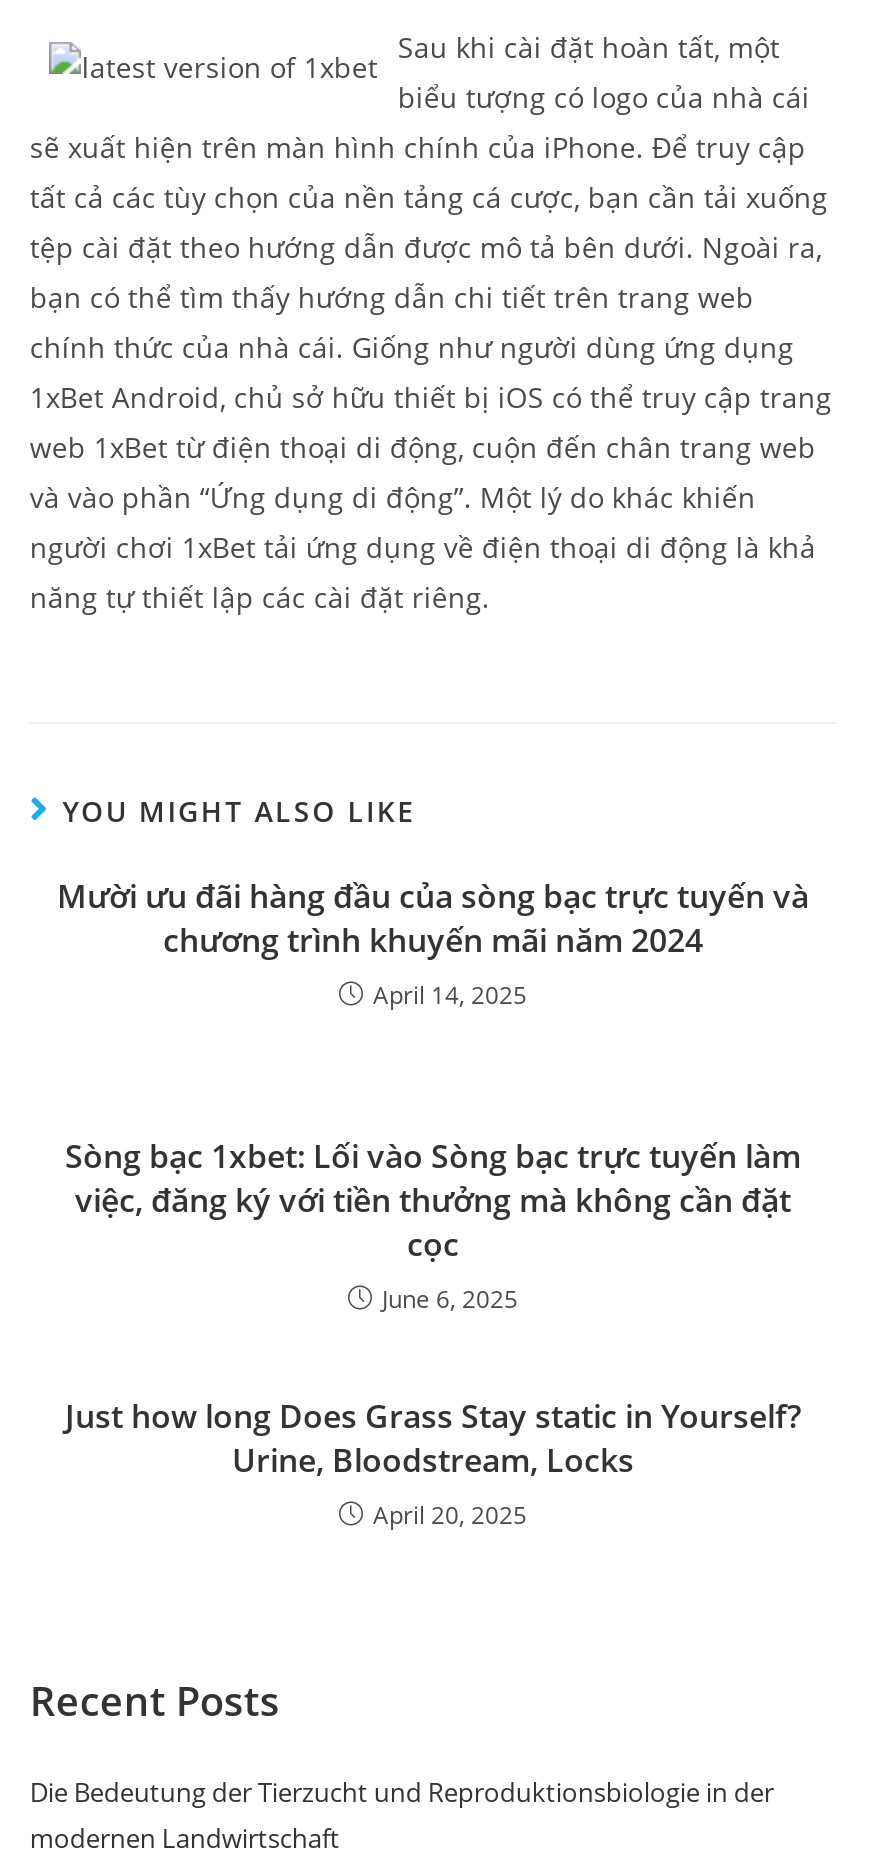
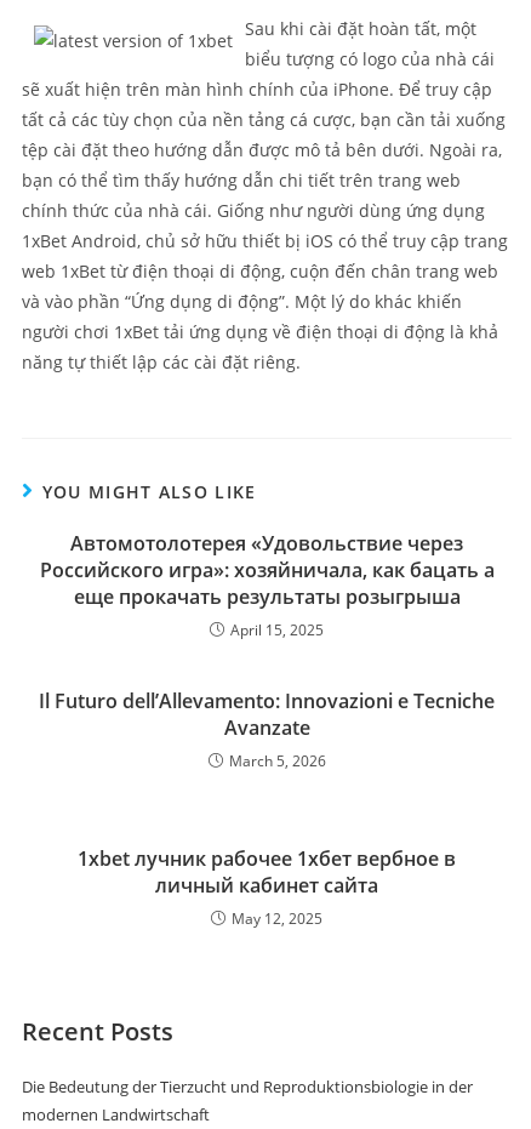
- Mười ưu đãi hàng đầu của sòng bạc trực tuyến và
- chương trình khuyến mãi năm 2024
- April 14, 2025
+ Автомотолотерея «Удовольствие через
+ Российского игра»: хозяйничала, как бацать а
+ еще прокачать результаты розыгрыша
+ April 15, 2025

- Sòng bạc 1xbet: Lối vào Sòng bạc trực tuyến làm
- việc, đăng ký với tiền thưởng mà không cần đặt
- cọc
- June 6, 2025
+ Il Futuro dell’Allevamento: Innovazioni e Tecniche
+ Avanzate
+ March 5, 2026

- Just how long Does Grass Stay static in Yourself?
- Urine, Bloodstream, Locks
- April 20, 2025
+ 1xbet лучник рабочее 1хбет вербное в
+ личный кабинет сайта
+ May 12, 2025
